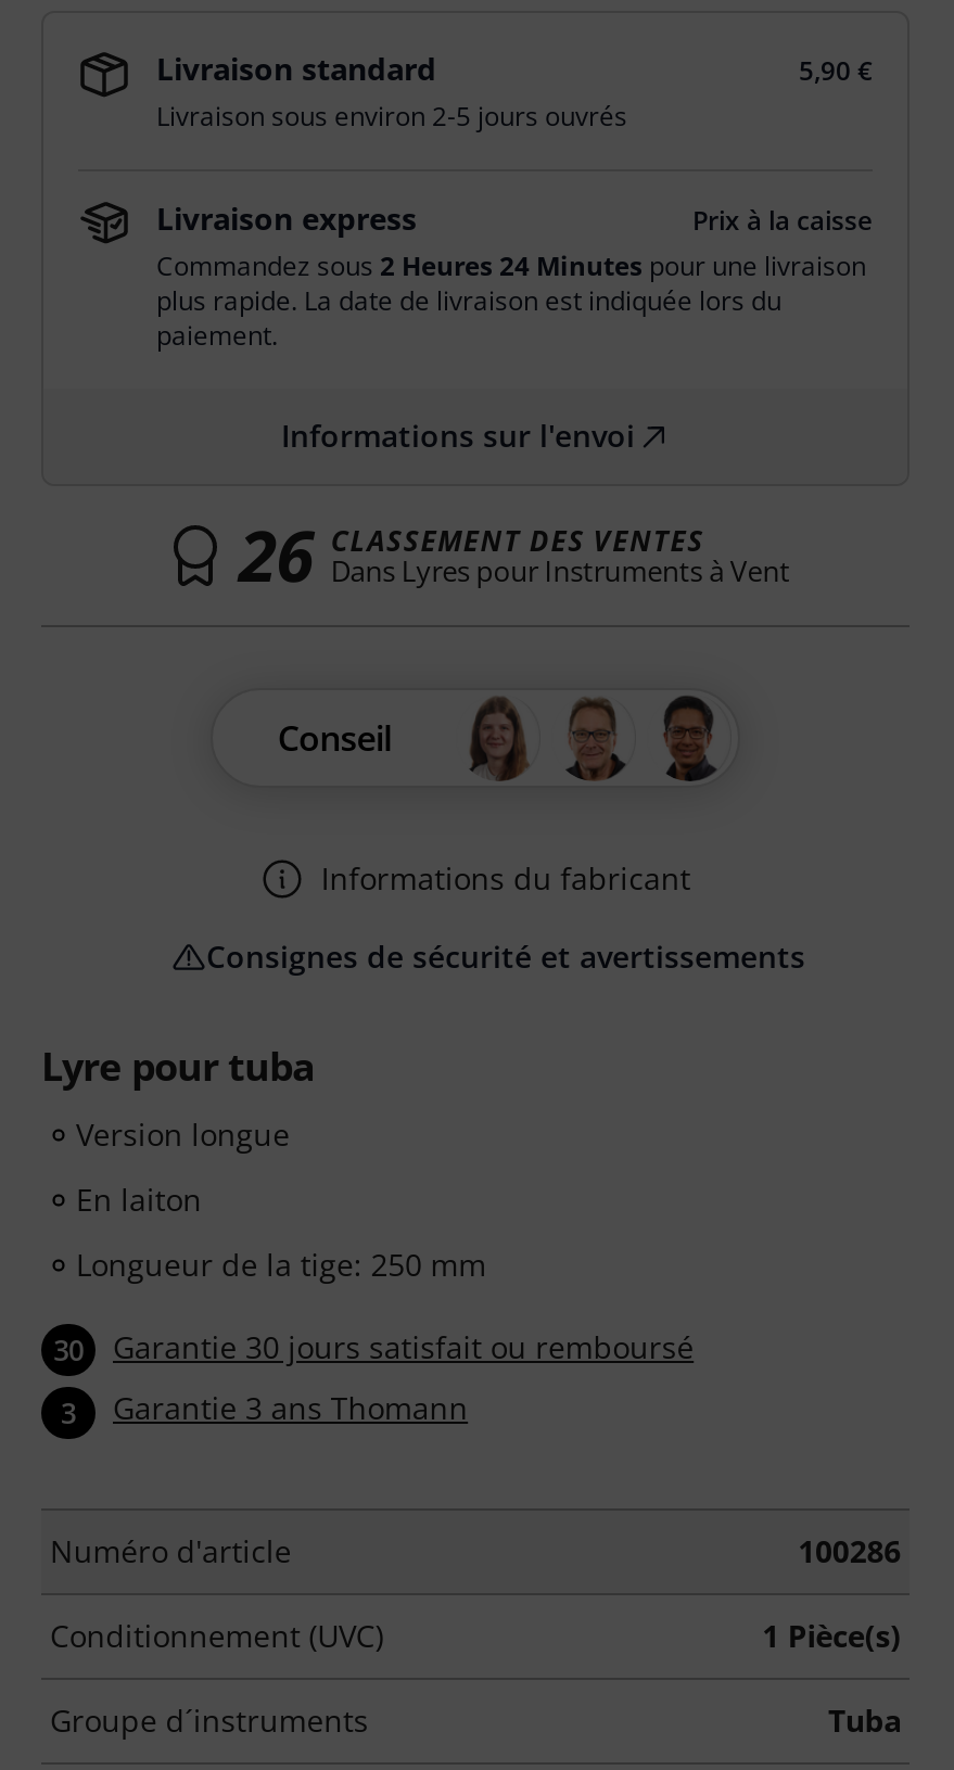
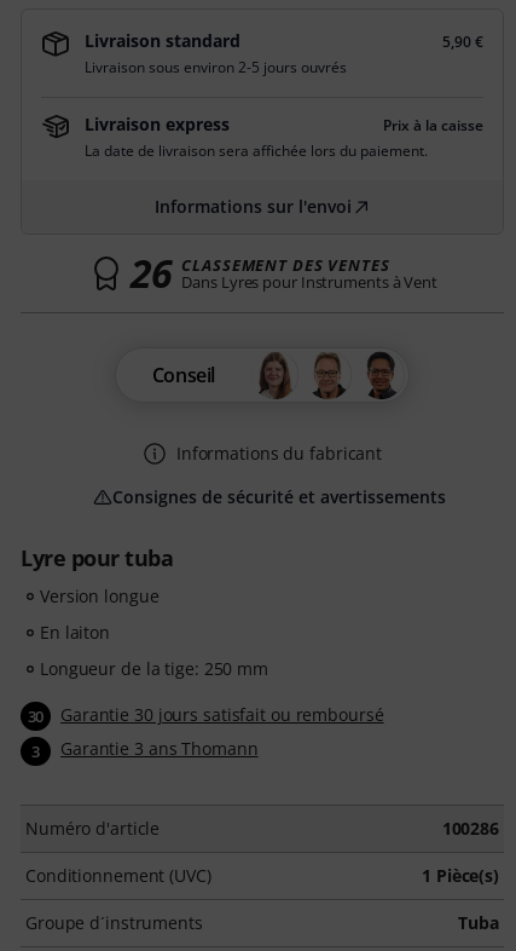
- Commandez sous 2 Heures 24 Minutes pour une livraison
- plus rapide. La date de livraison est indiquée lors du
- paiement.
+ La date de livraison sera affichée lors du paiement.
